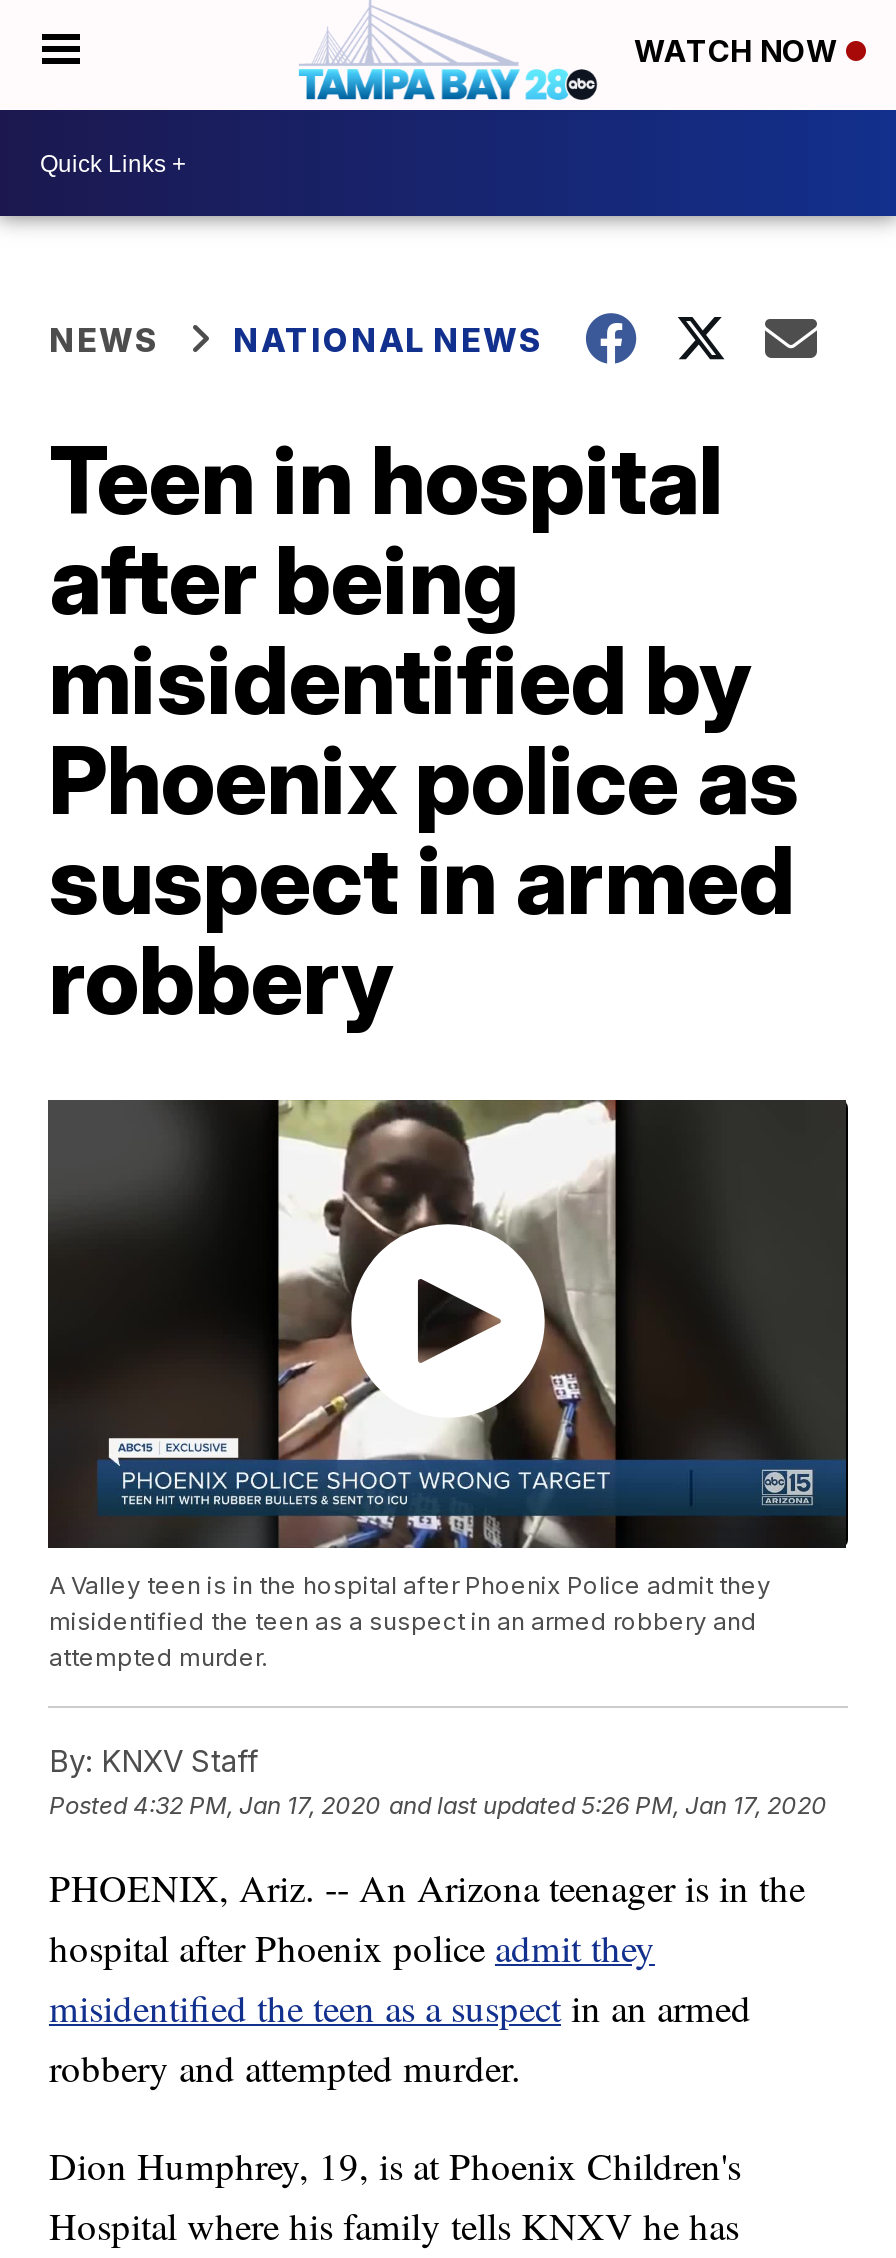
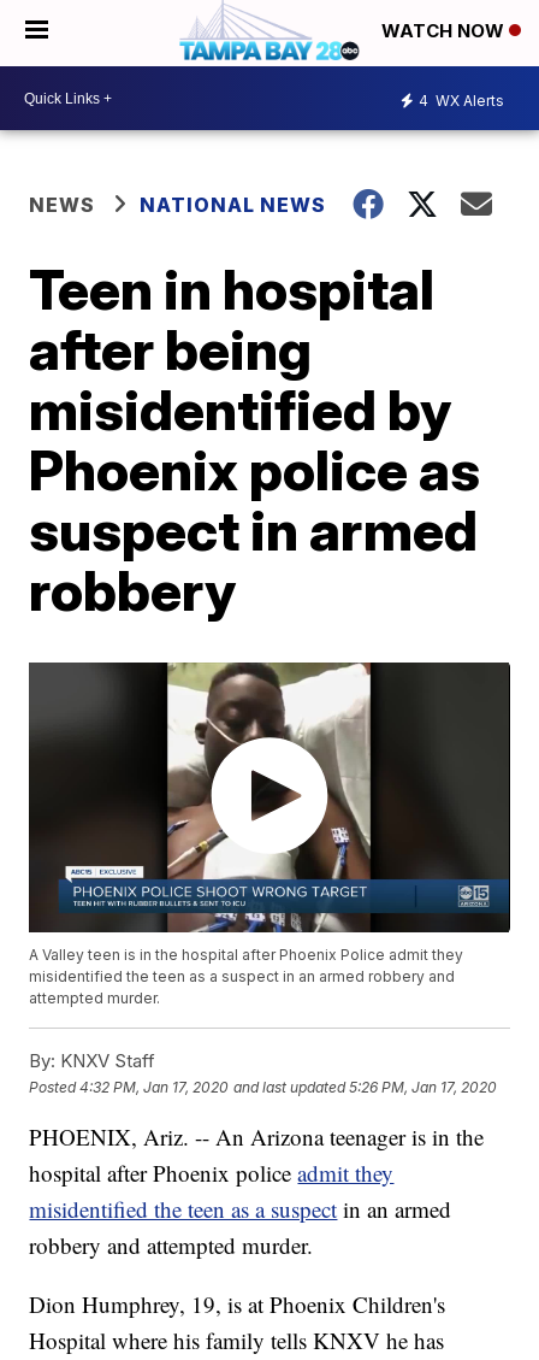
+ 4 WX Alerts
